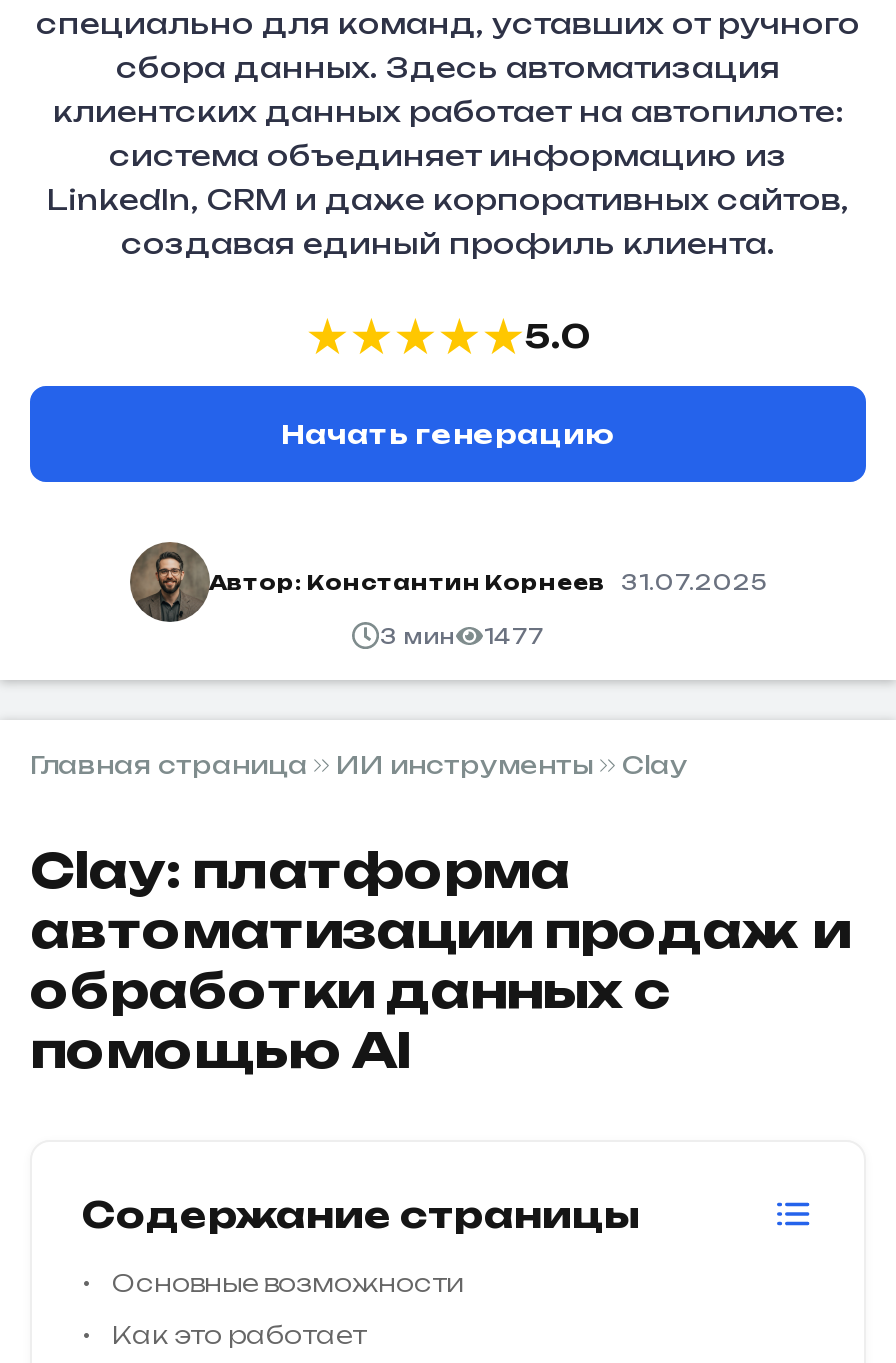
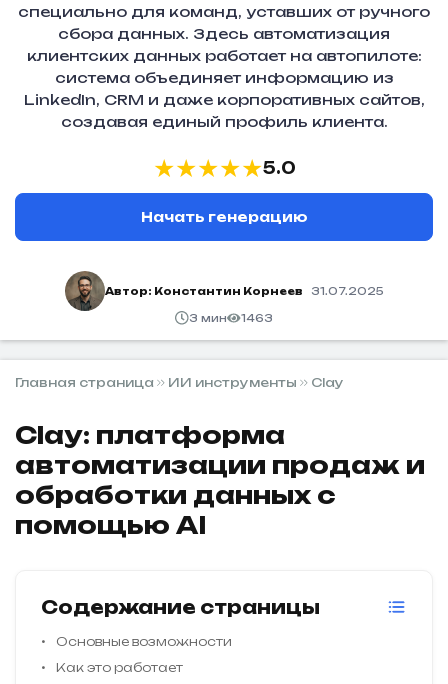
- 1477
+ 1463
